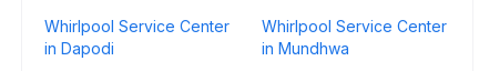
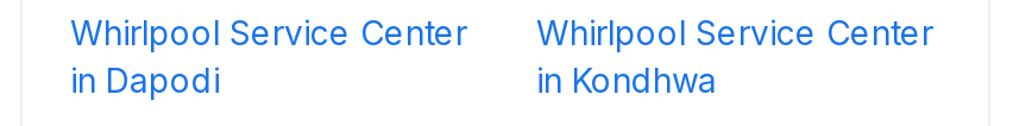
- in Mundhwa
+ in Kondhwa
